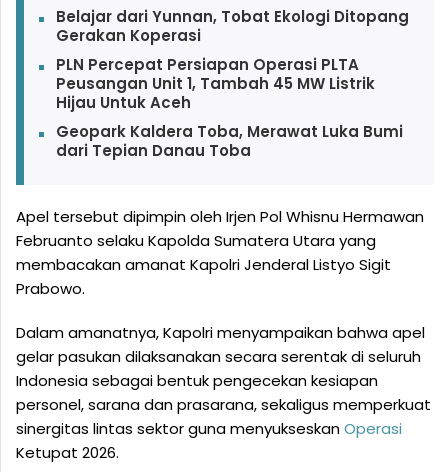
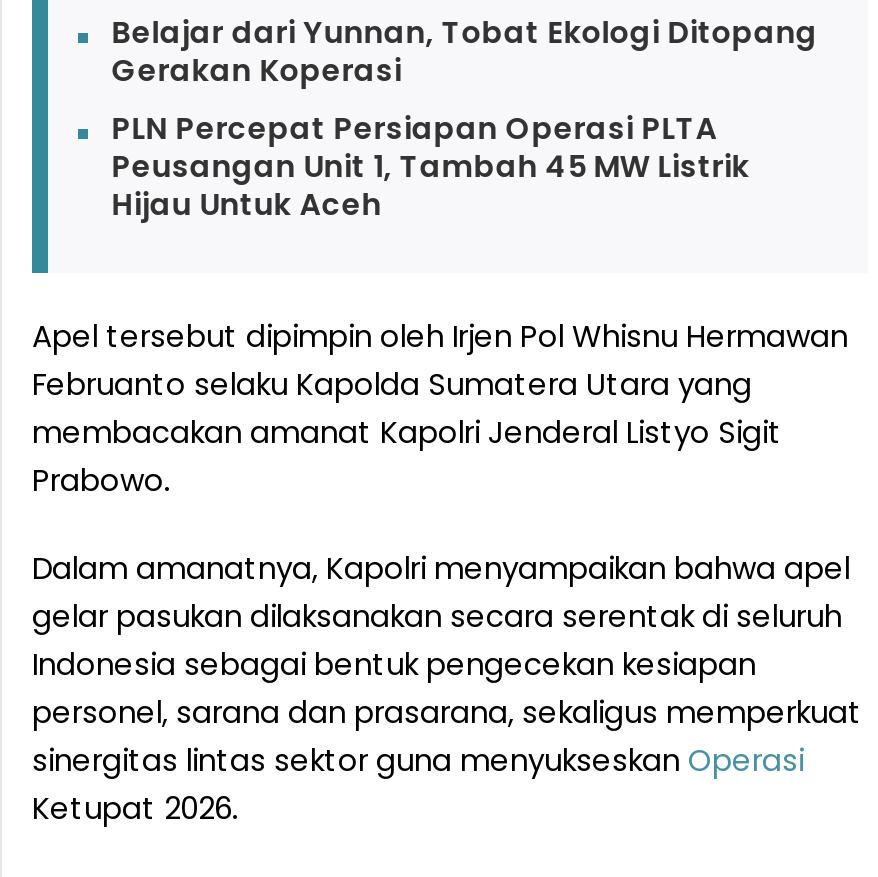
- Geopark Kaldera Toba, Merawat Luka Bumi
- dari Tepian Danau Toba
